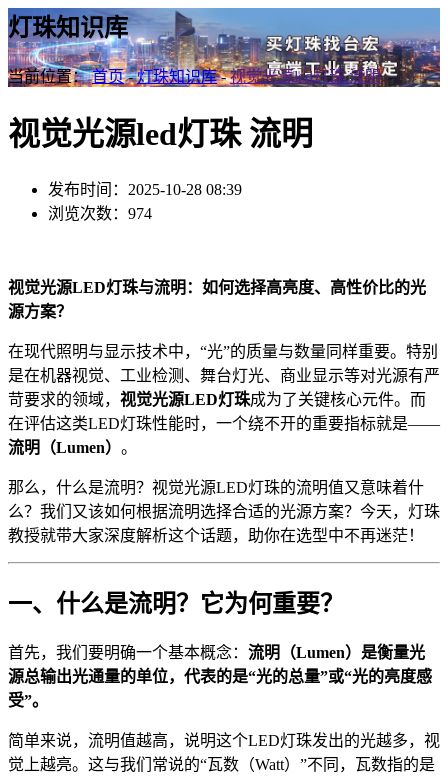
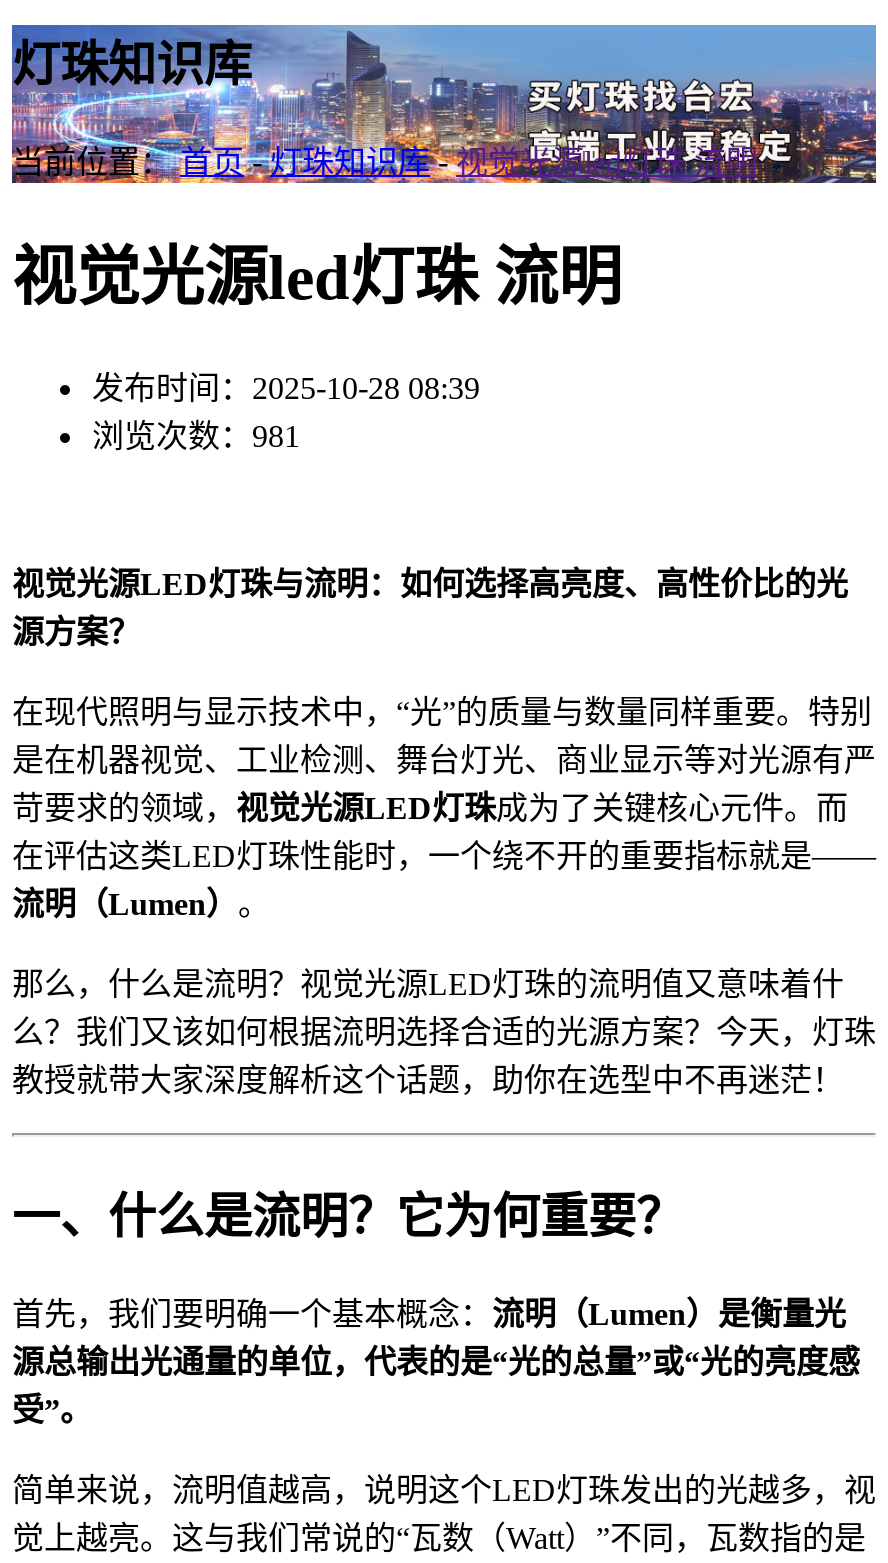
- 浏览次数：974
+ 浏览次数：981
